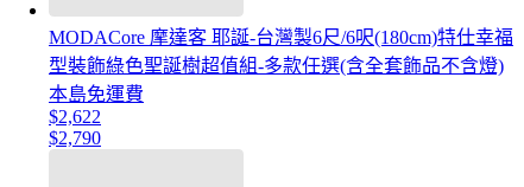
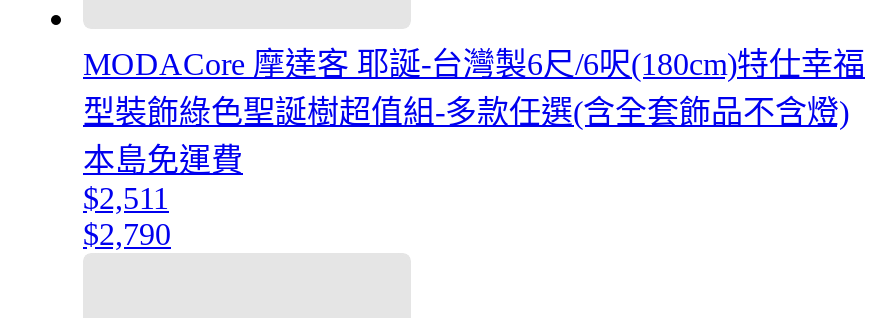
- $2,622
+ $2,511
